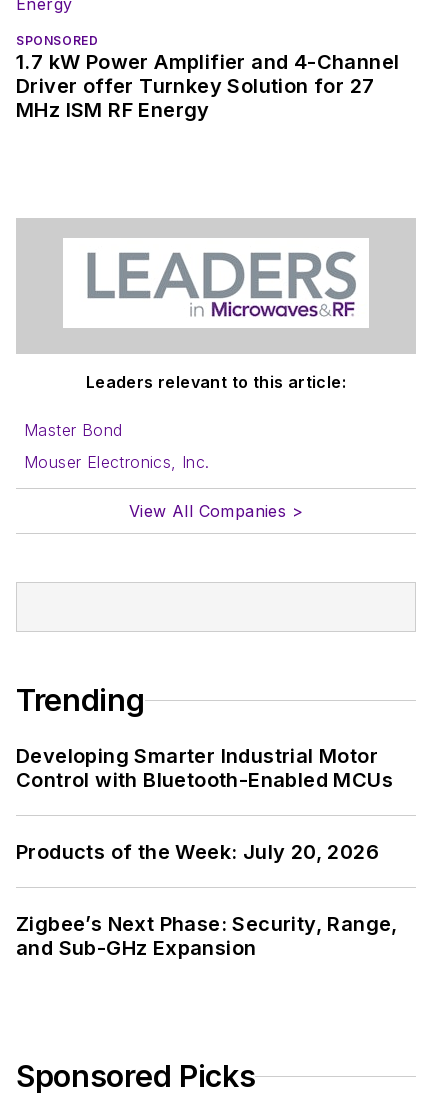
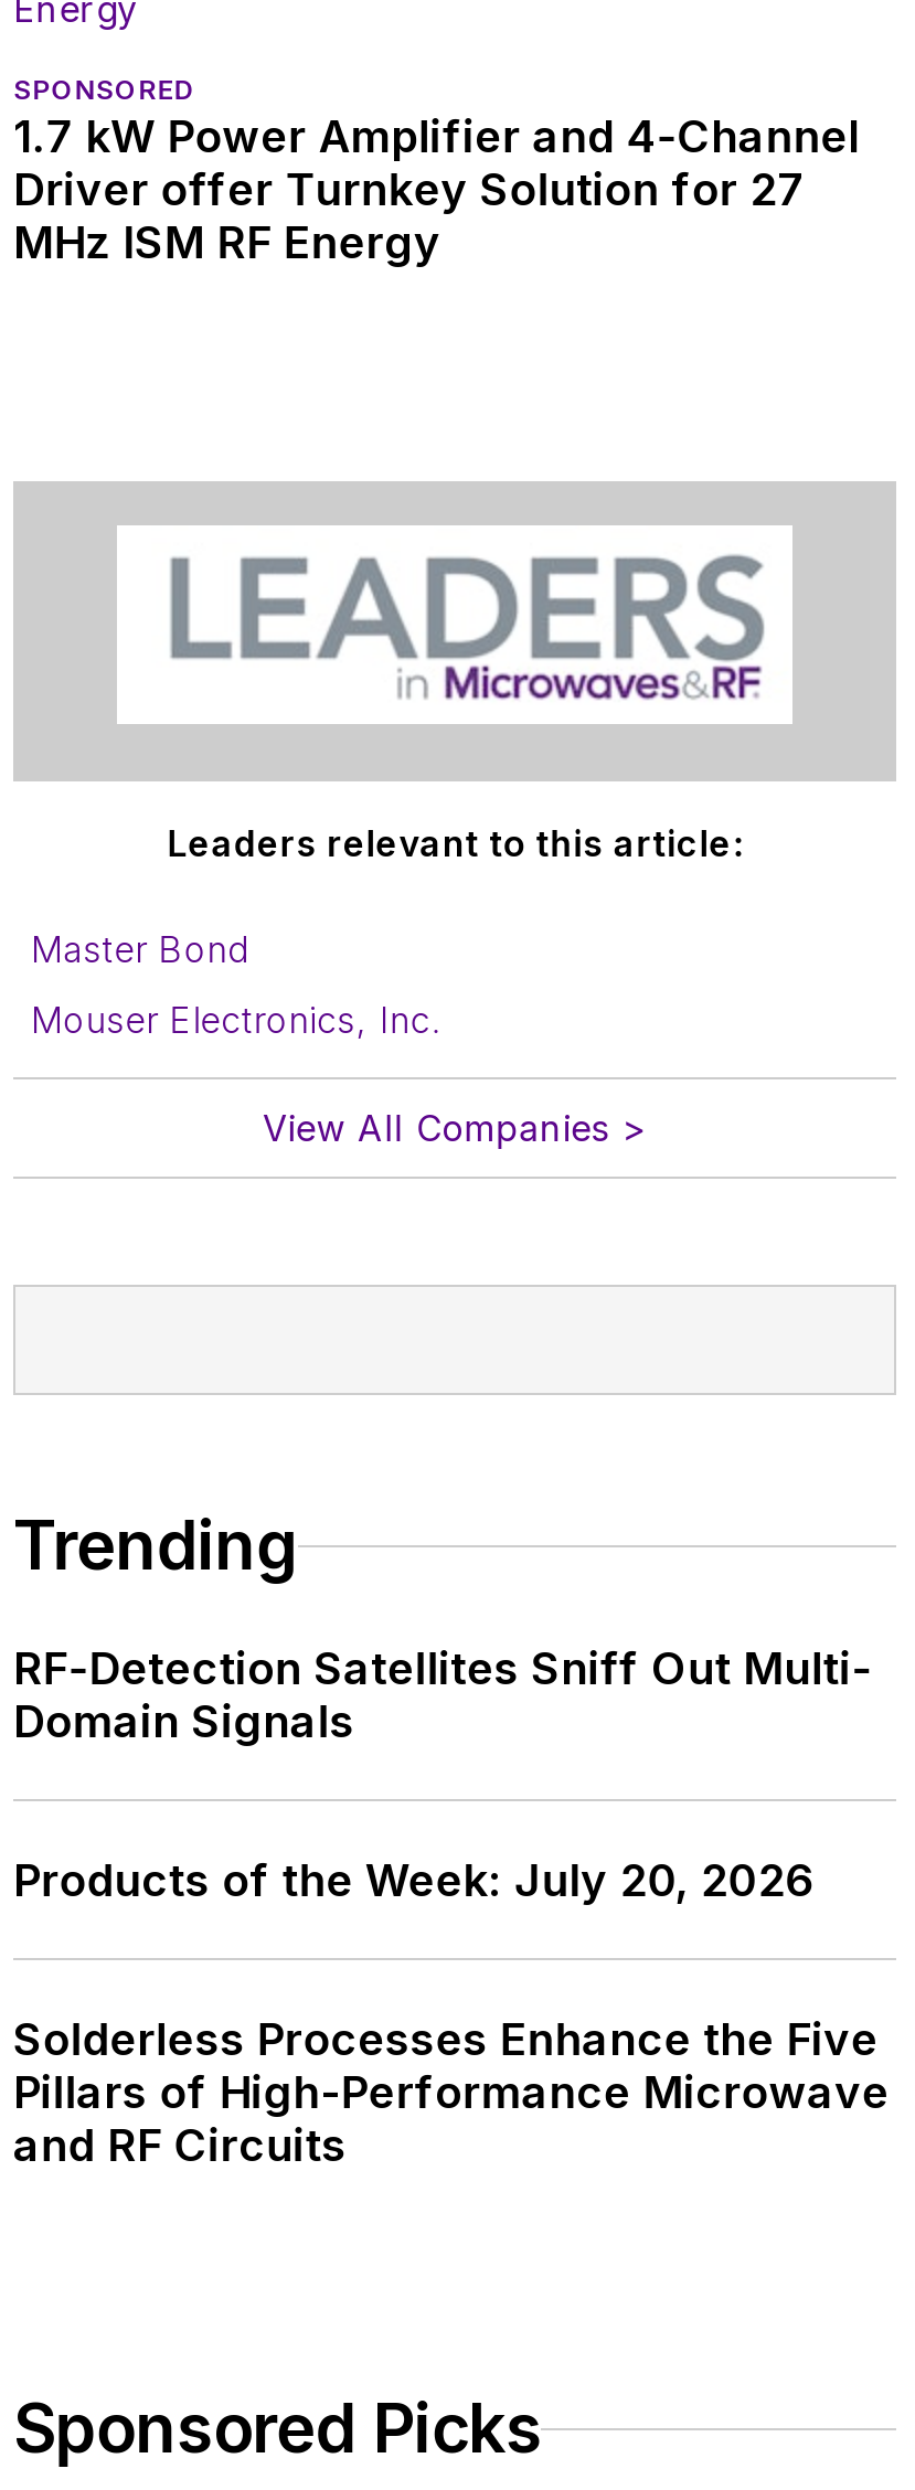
- Developing Smarter Industrial Motor
- Control with Bluetooth-Enabled MCUs
+ RF-Detection Satellites Sniff Out Multi-
+ Domain Signals

- Zigbee’s Next Phase: Security, Range,
- and Sub-GHz Expansion
+ Solderless Processes Enhance the Five
+ Pillars of High-Performance Microwave
+ and RF Circuits
